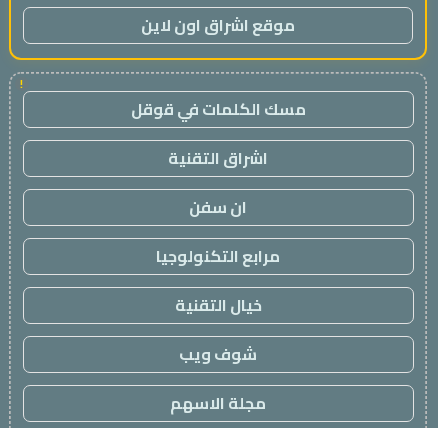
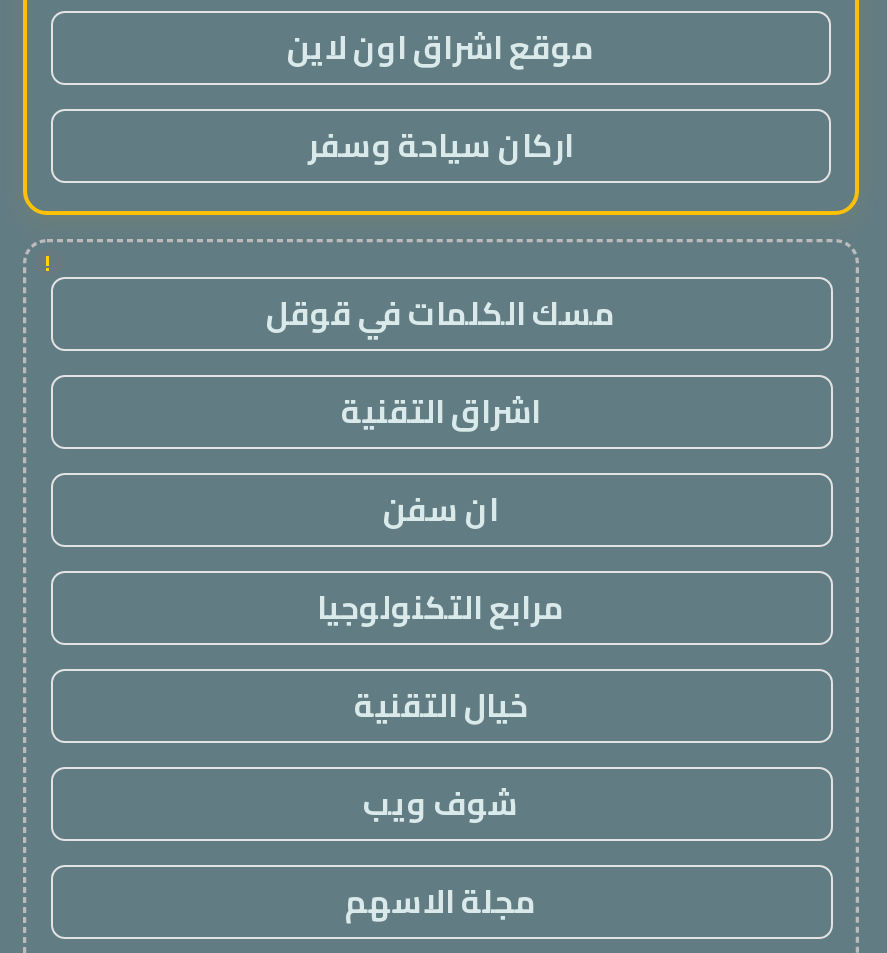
+ اركان سياحة وسفر
